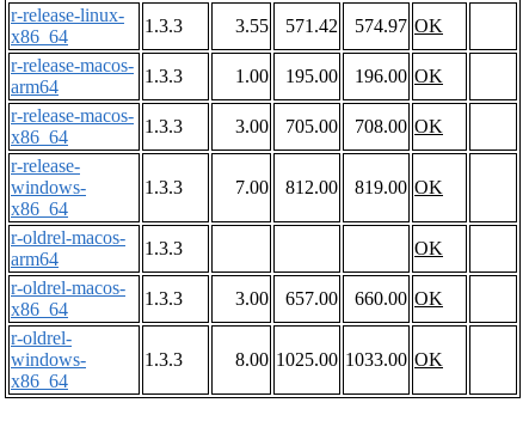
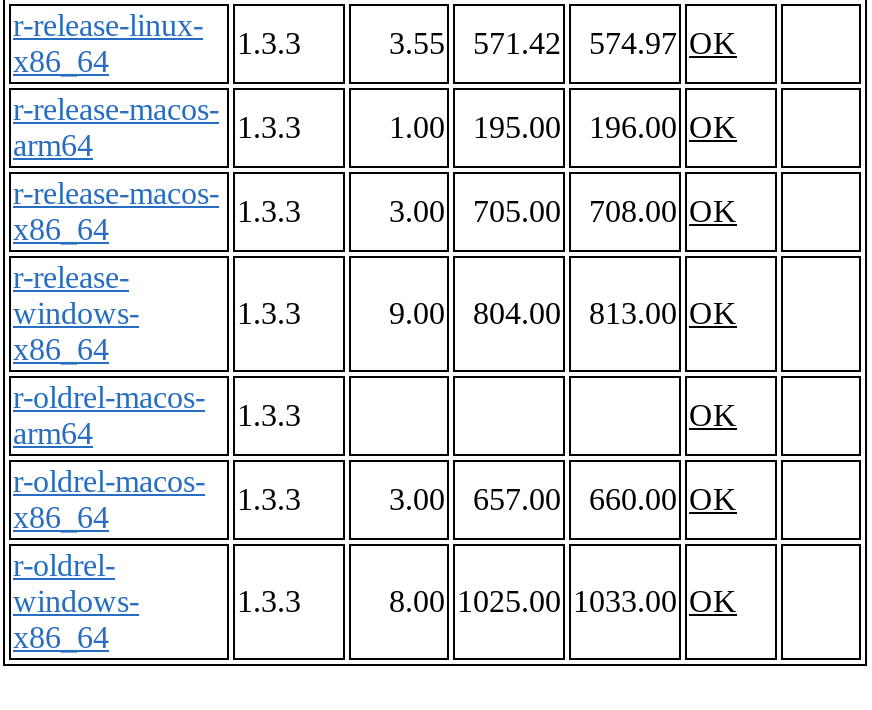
- 7.00
+ 9.00

- 812.00
+ 804.00

- 819.00 OK
+ 813.00 OK
